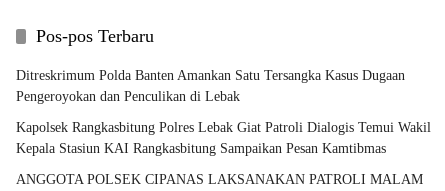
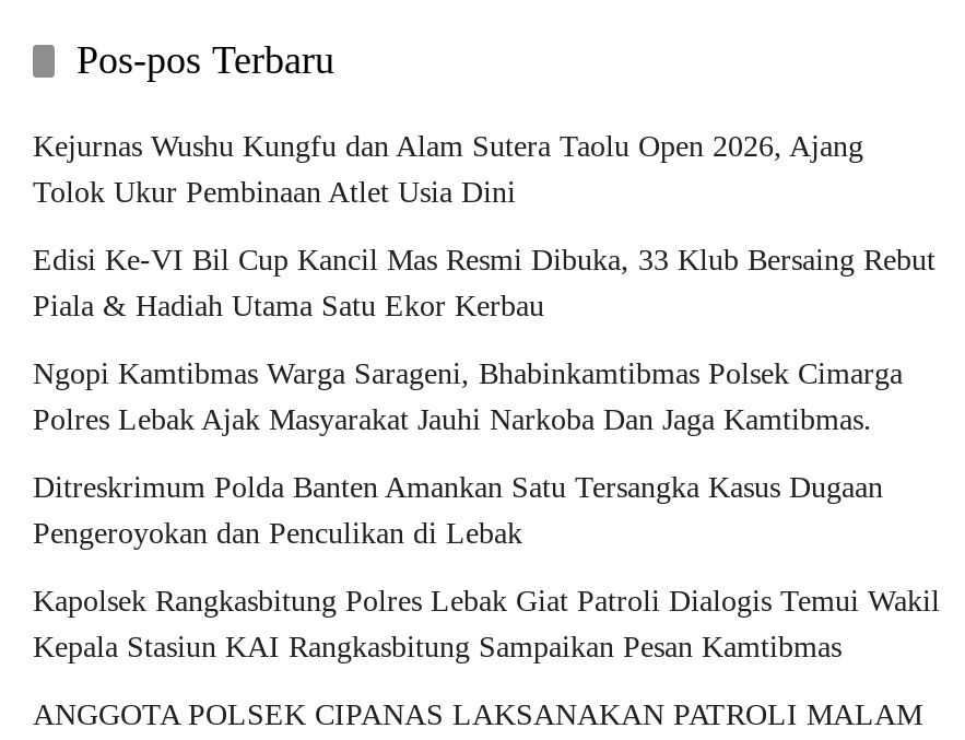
+ Kejurnas Wushu Kungfu dan Alam Sutera Taolu Open 2026, Ajang
+ Tolok Ukur Pembinaan Atlet Usia Dini
+ Edisi Ke-VI Bil Cup Kancil Mas Resmi Dibuka, 33 Klub Bersaing Rebut
+ Piala & Hadiah Utama Satu Ekor Kerbau
+ Ngopi Kamtibmas Warga Sarageni, Bhabinkamtibmas Polsek Cimarga
+ Polres Lebak Ajak Masyarakat Jauhi Narkoba Dan Jaga Kamtibmas.
